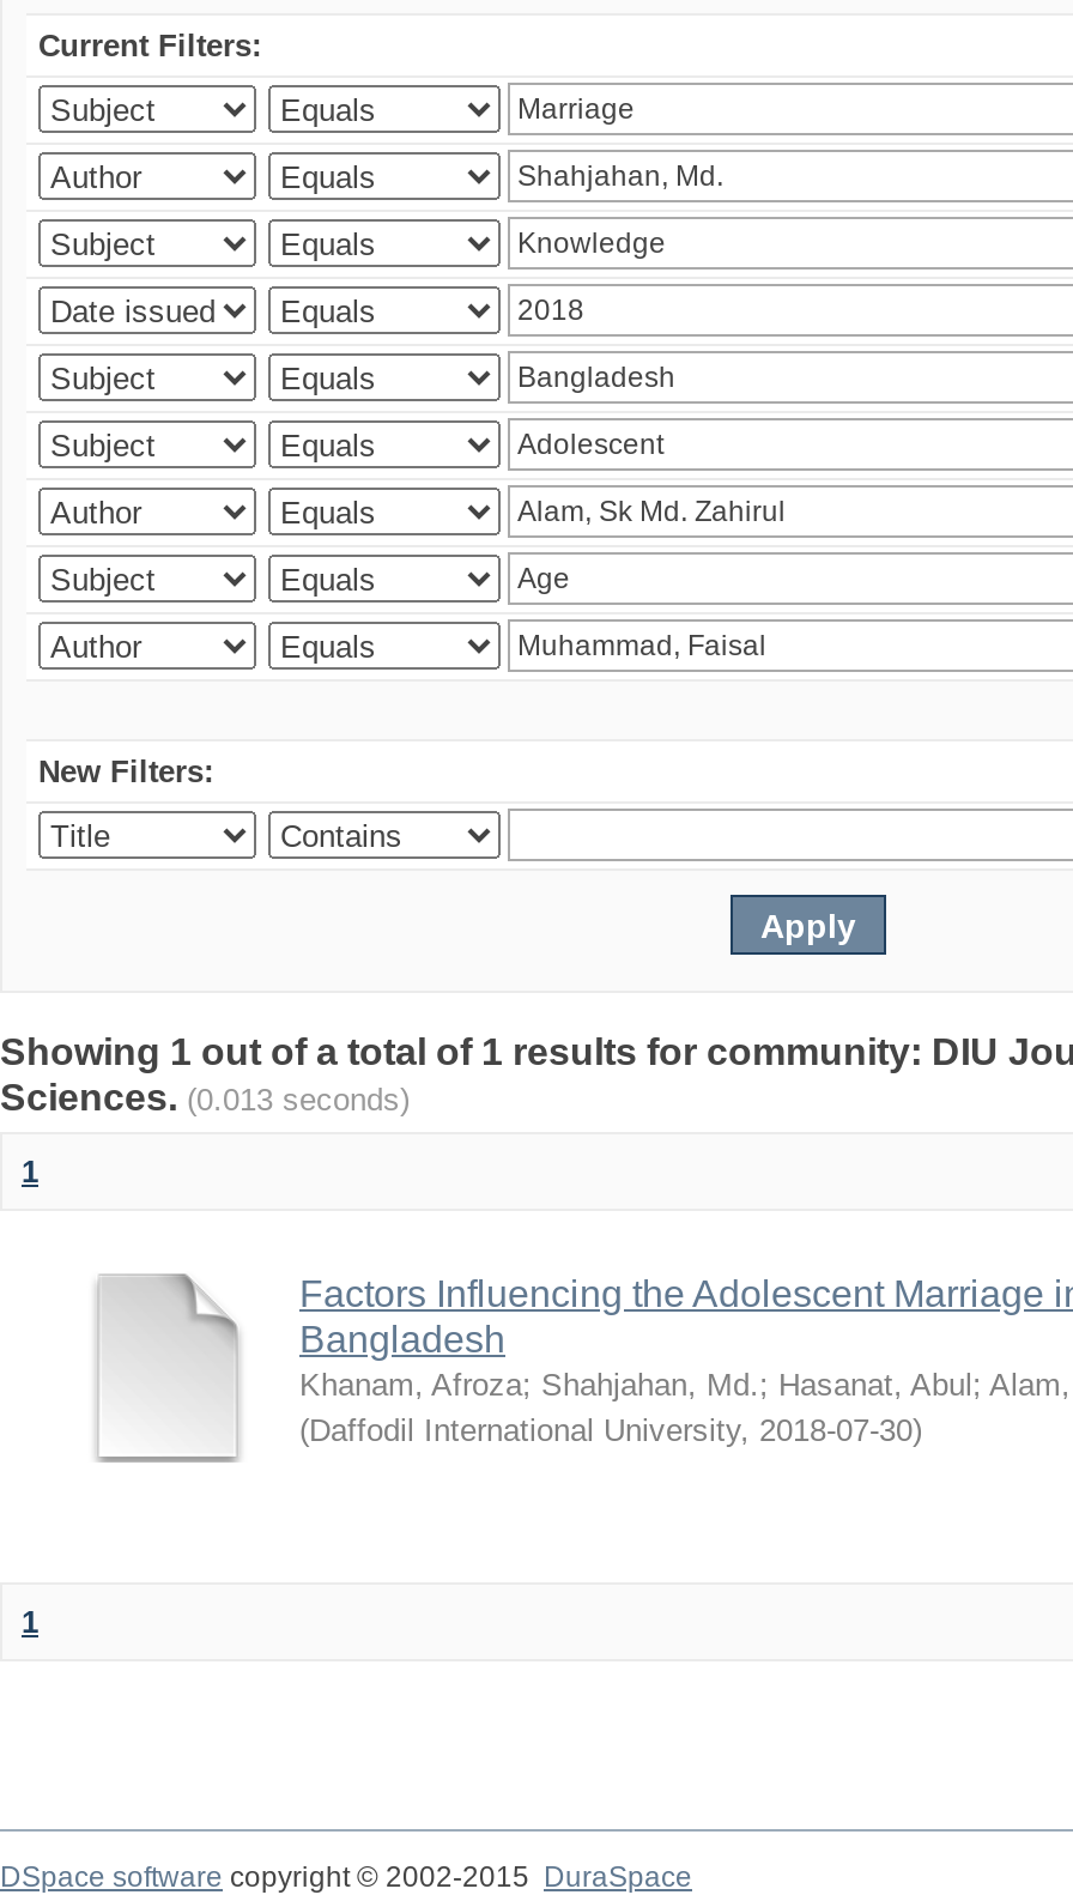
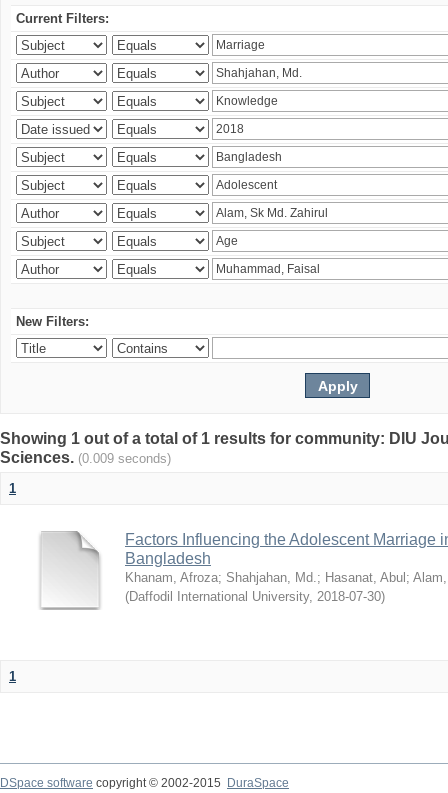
- Sciences. (0.013 seconds)
+ Sciences. (0.009 seconds)
